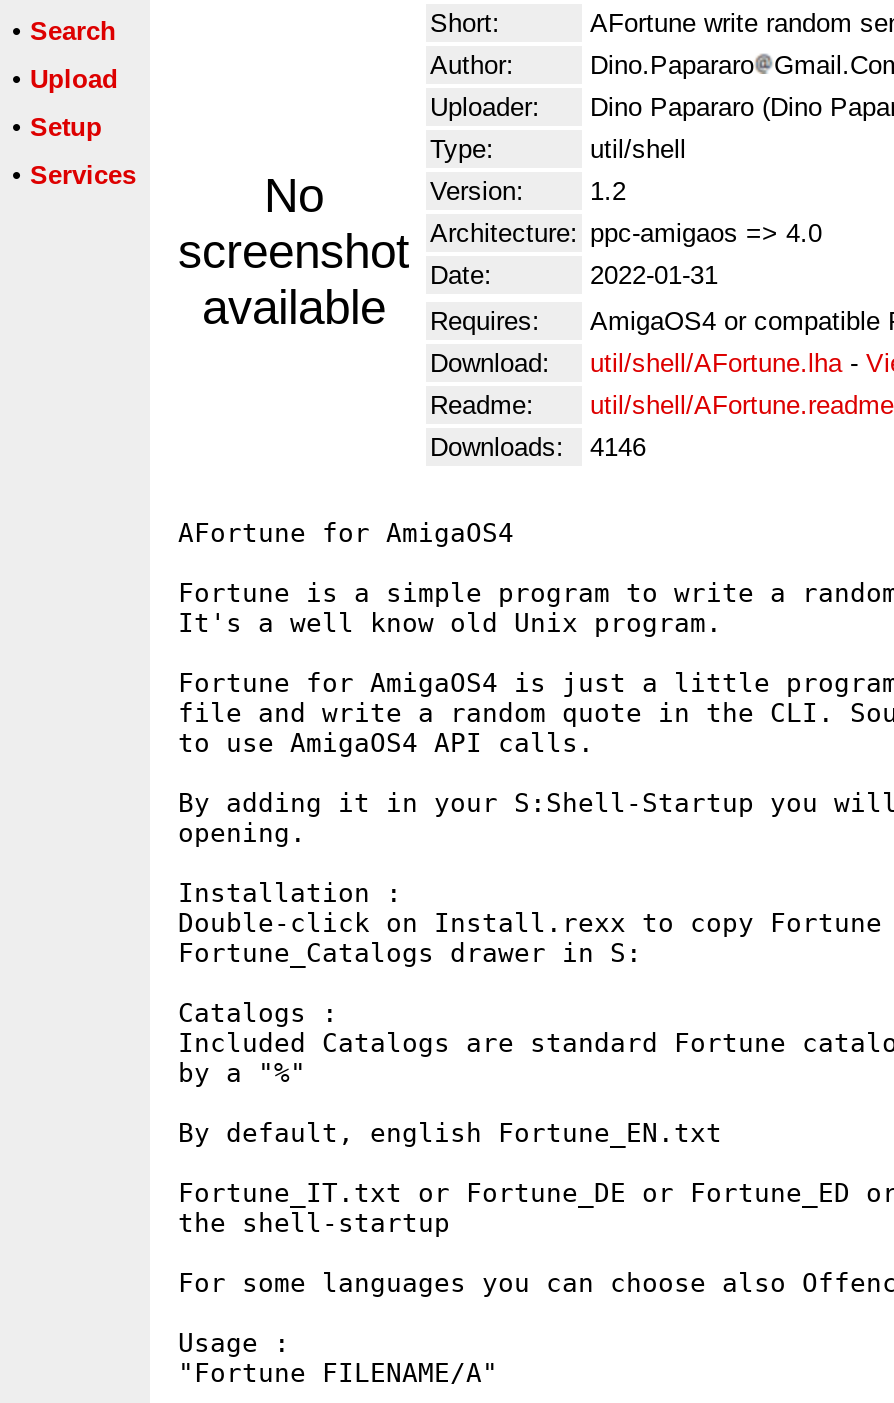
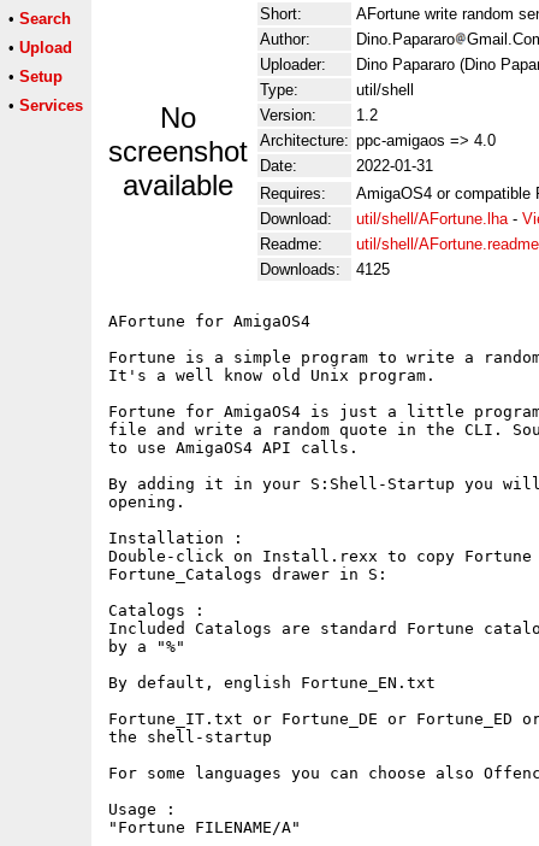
- Downloads: 4146
+ Downloads: 4125
